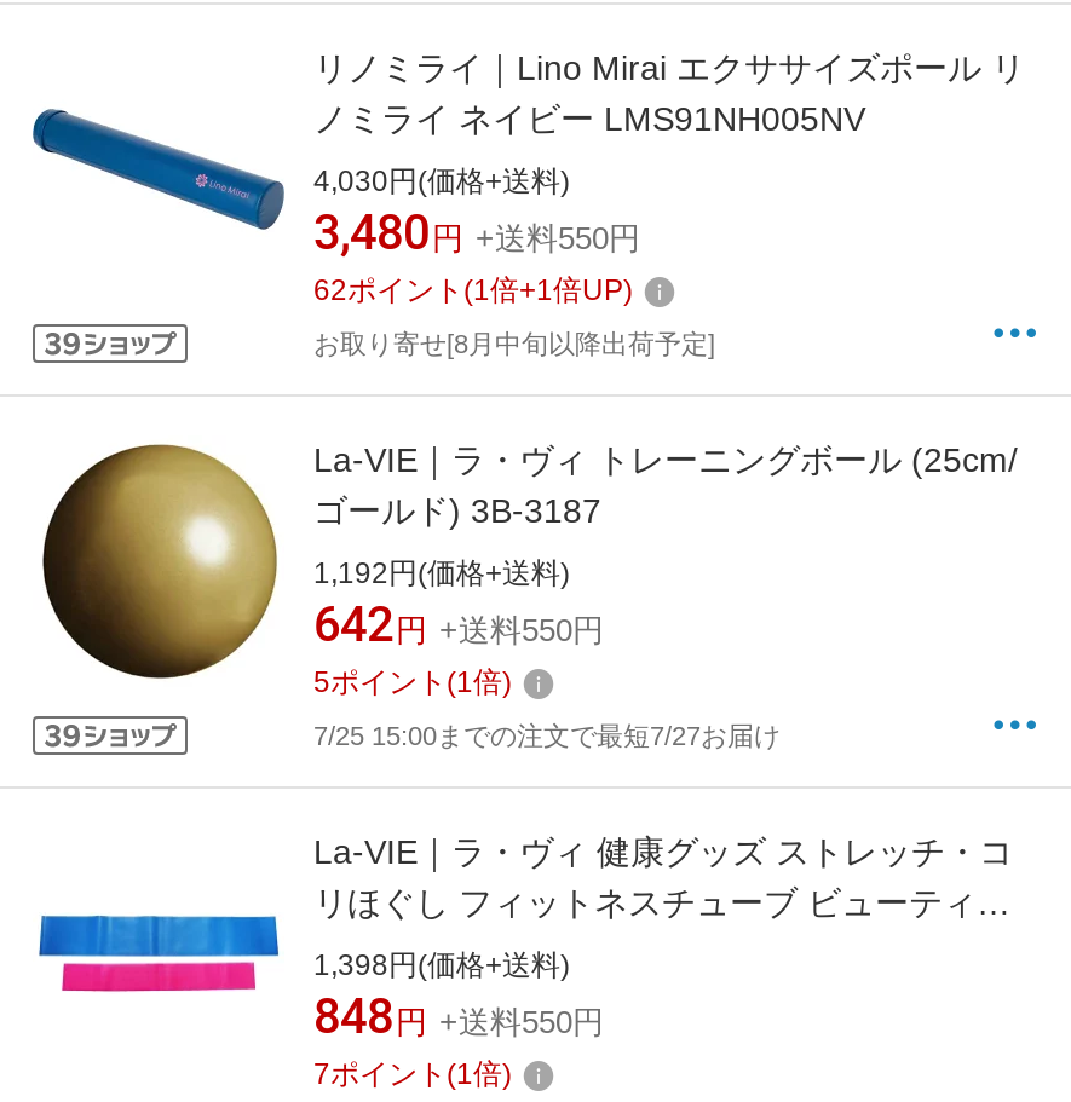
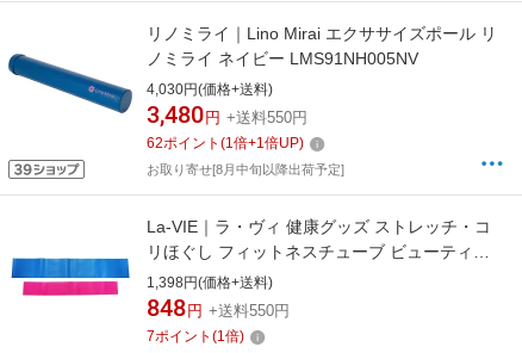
- [image]
- La-VIE｜ラ・ヴィ トレーニングボール (25cm/
- ゴールド) 3B-3187
- 1,192円(価格+送料)
- 642円 +送料550円
- 5ポイント(1倍)
- 7/25 15:00までの注文で最短7/27お届け
